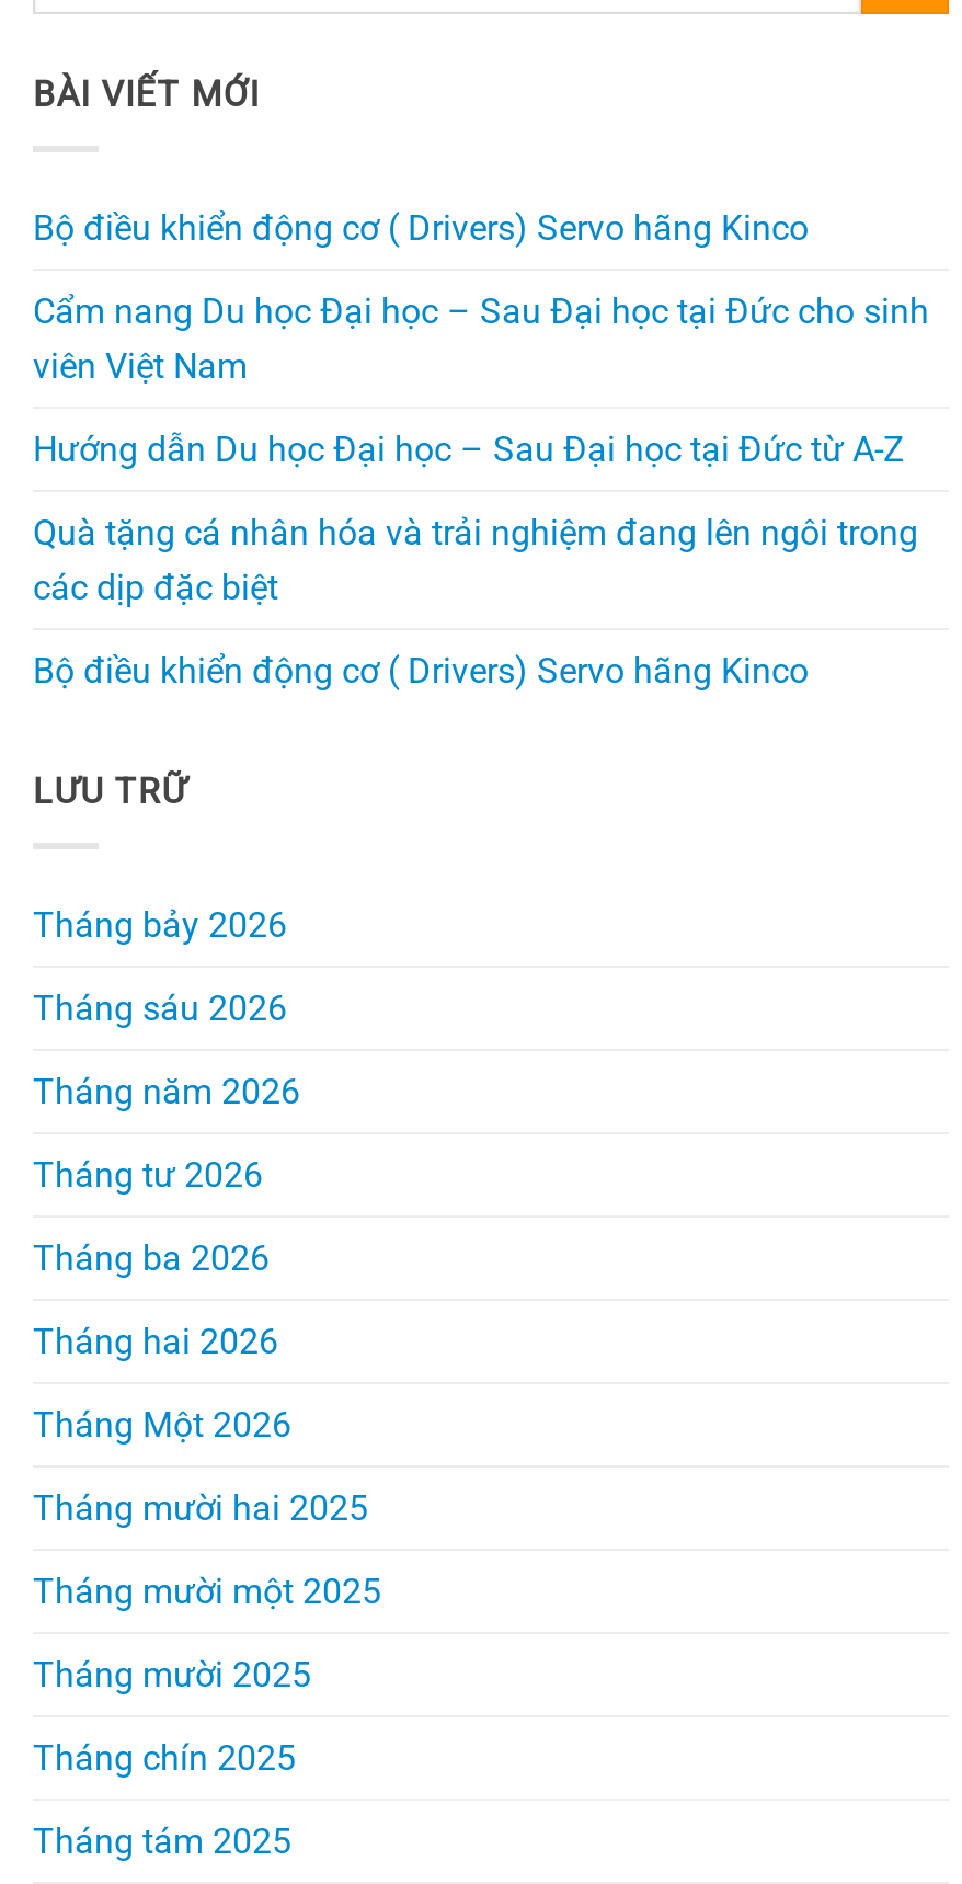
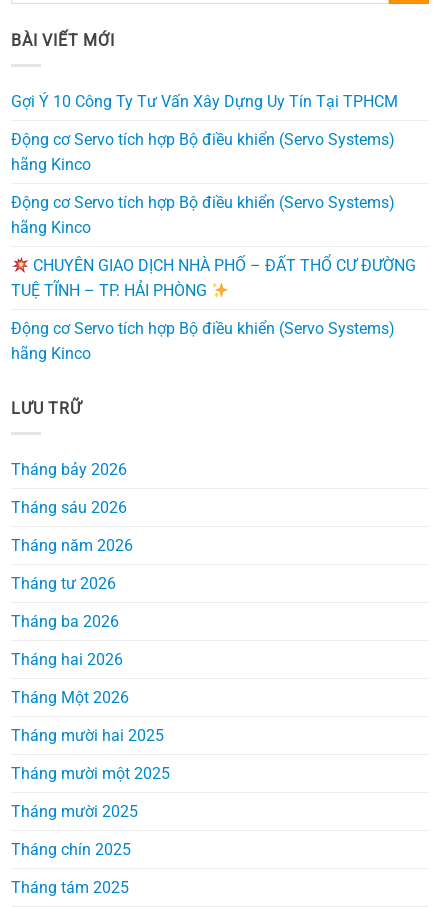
- Bộ điều khiển động cơ ( Drivers) Servo hãng Kinco
+ Gợi Ý 10 Công Ty Tư Vấn Xây Dựng Uy Tín Tại TPHCM

- Cẩm nang Du học Đại học – Sau Đại học tại Đức cho sinh
- viên Việt Nam
+ Động cơ Servo tích hợp Bộ điều khiển (Servo Systems)
+ hãng Kinco

- Hướng dẫn Du học Đại học – Sau Đại học tại Đức từ A-Z
+ Động cơ Servo tích hợp Bộ điều khiển (Servo Systems)
+ hãng Kinco

- Quà tặng cá nhân hóa và trải nghiệm đang lên ngôi trong
- các dịp đặc biệt
+ CHUYÊN GIAO DỊCH NHÀ PHỐ – ĐẤT THỔ CƯ ĐƯỜNG
+ TUỆ TĨNH – TP. HẢI PHÒNG

- Bộ điều khiển động cơ ( Drivers) Servo hãng Kinco
+ Động cơ Servo tích hợp Bộ điều khiển (Servo Systems)
+ hãng Kinco
